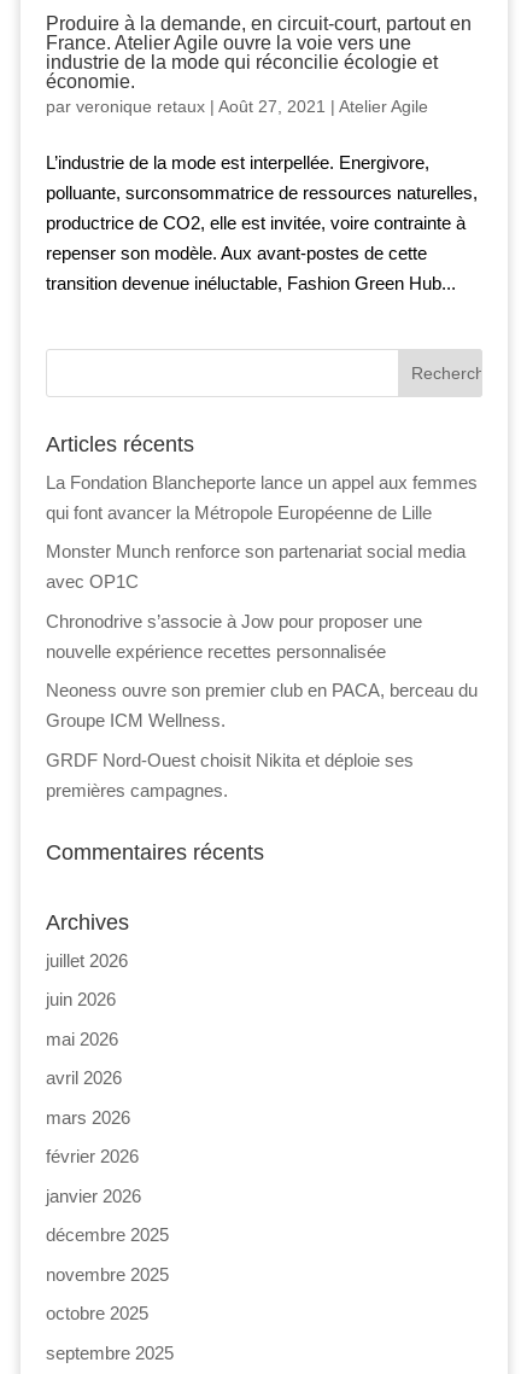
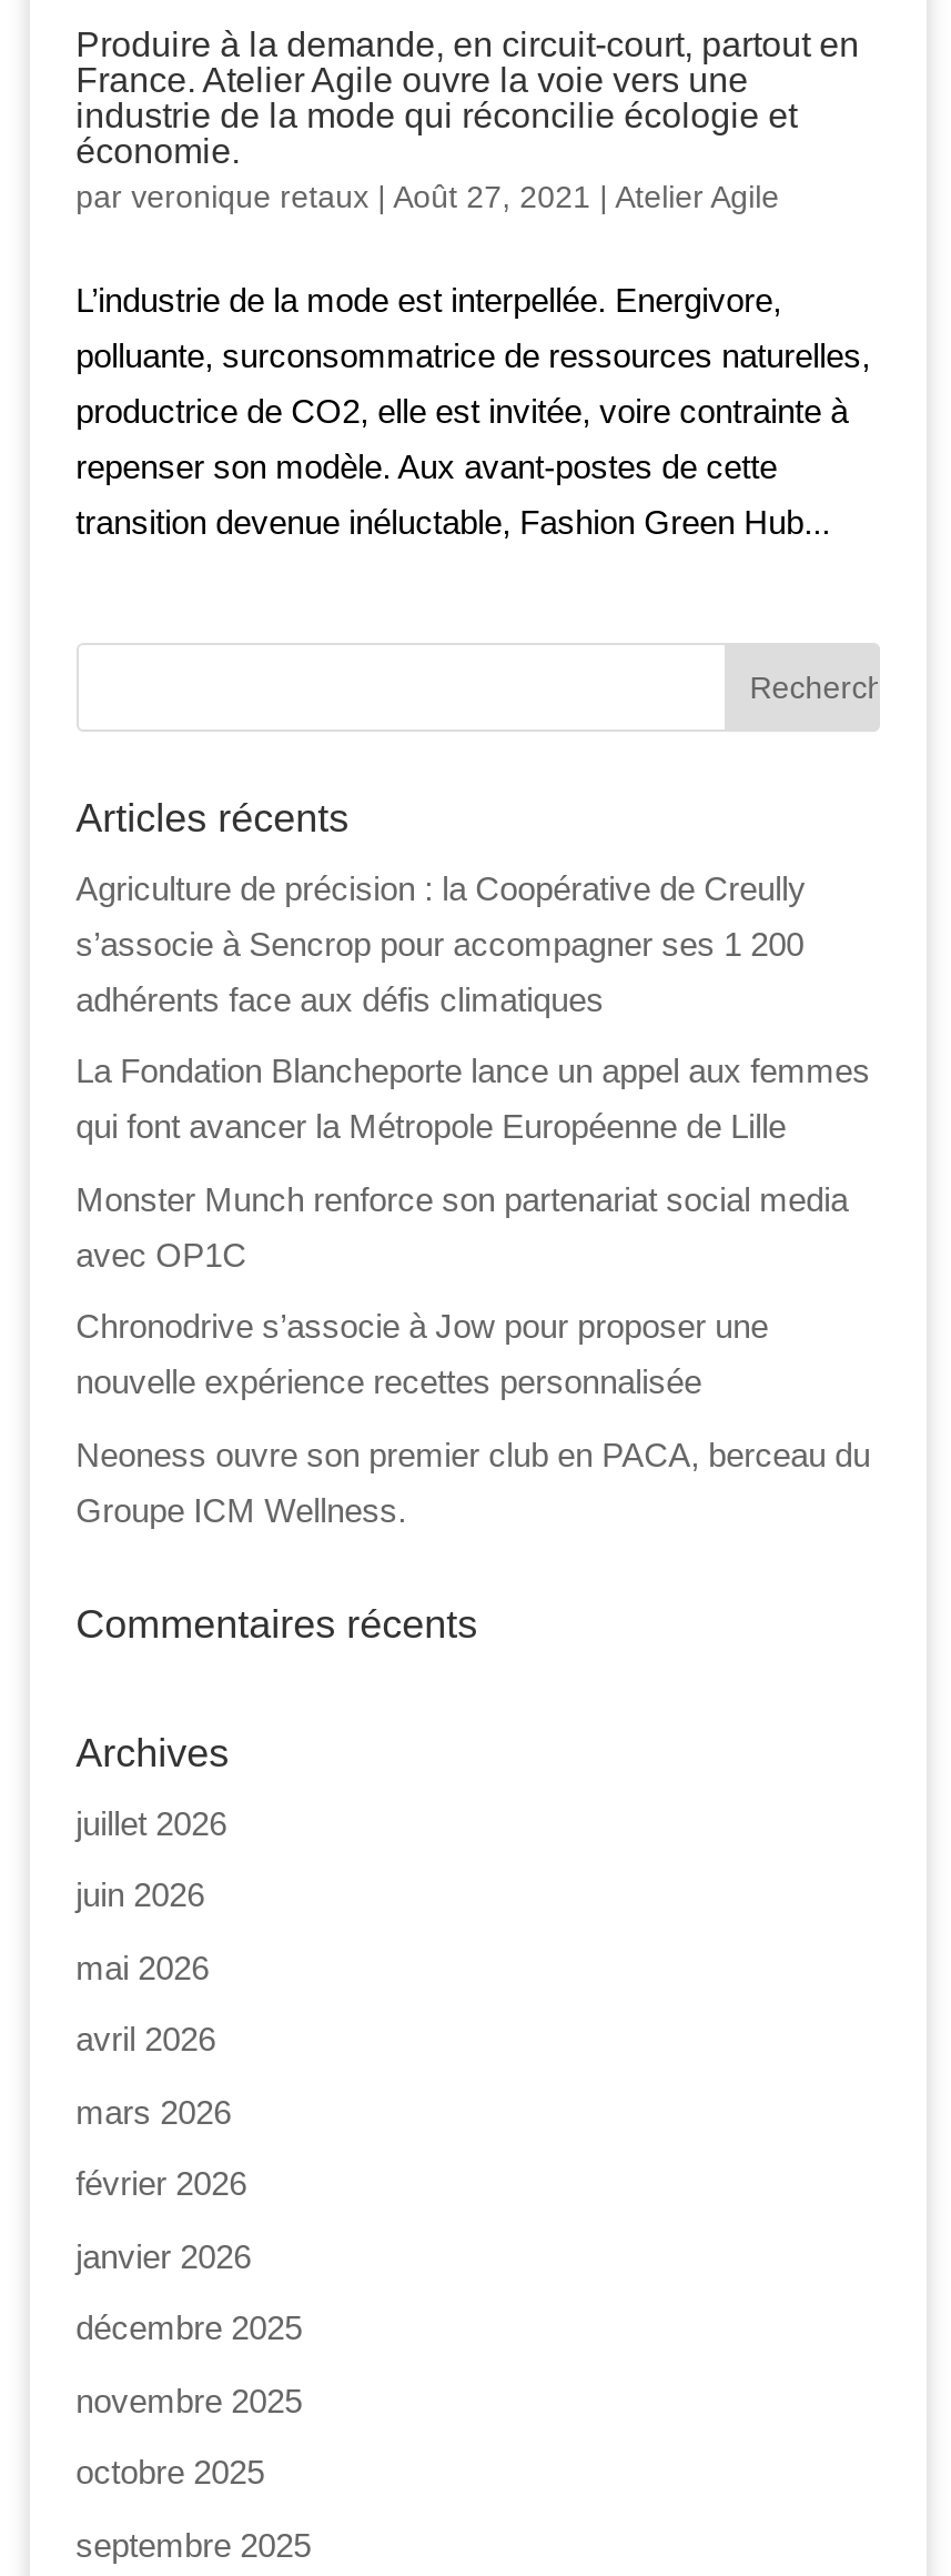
+ Agriculture de précision : la Coopérative de Creully
+ s’associe à Sencrop pour accompagner ses 1 200
+ adhérents face aux défis climatiques

moved down: La Fondation Blancheporte lance un appel aux femmes | qui font avancer la Métropole Européenne de Lille | Monster Munch renforce son partenariat social media | avec OP1C | Chronodrive s’associe à Jow pour proposer une | nouvelle expérience recettes personnalisée | Neoness ouvre son premier club en PACA, berceau du | Groupe ICM Wellness.

- GRDF Nord-Ouest choisit Nikita et déploie ses
- premières campagnes.
